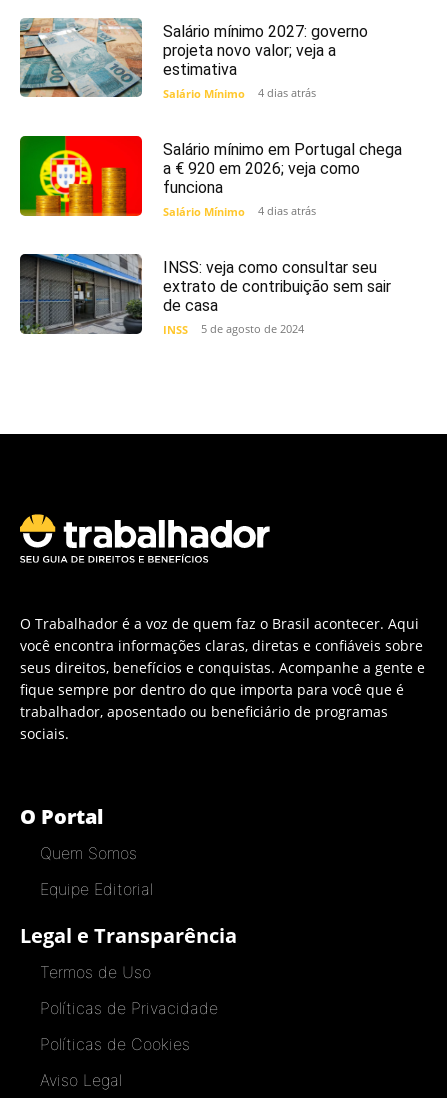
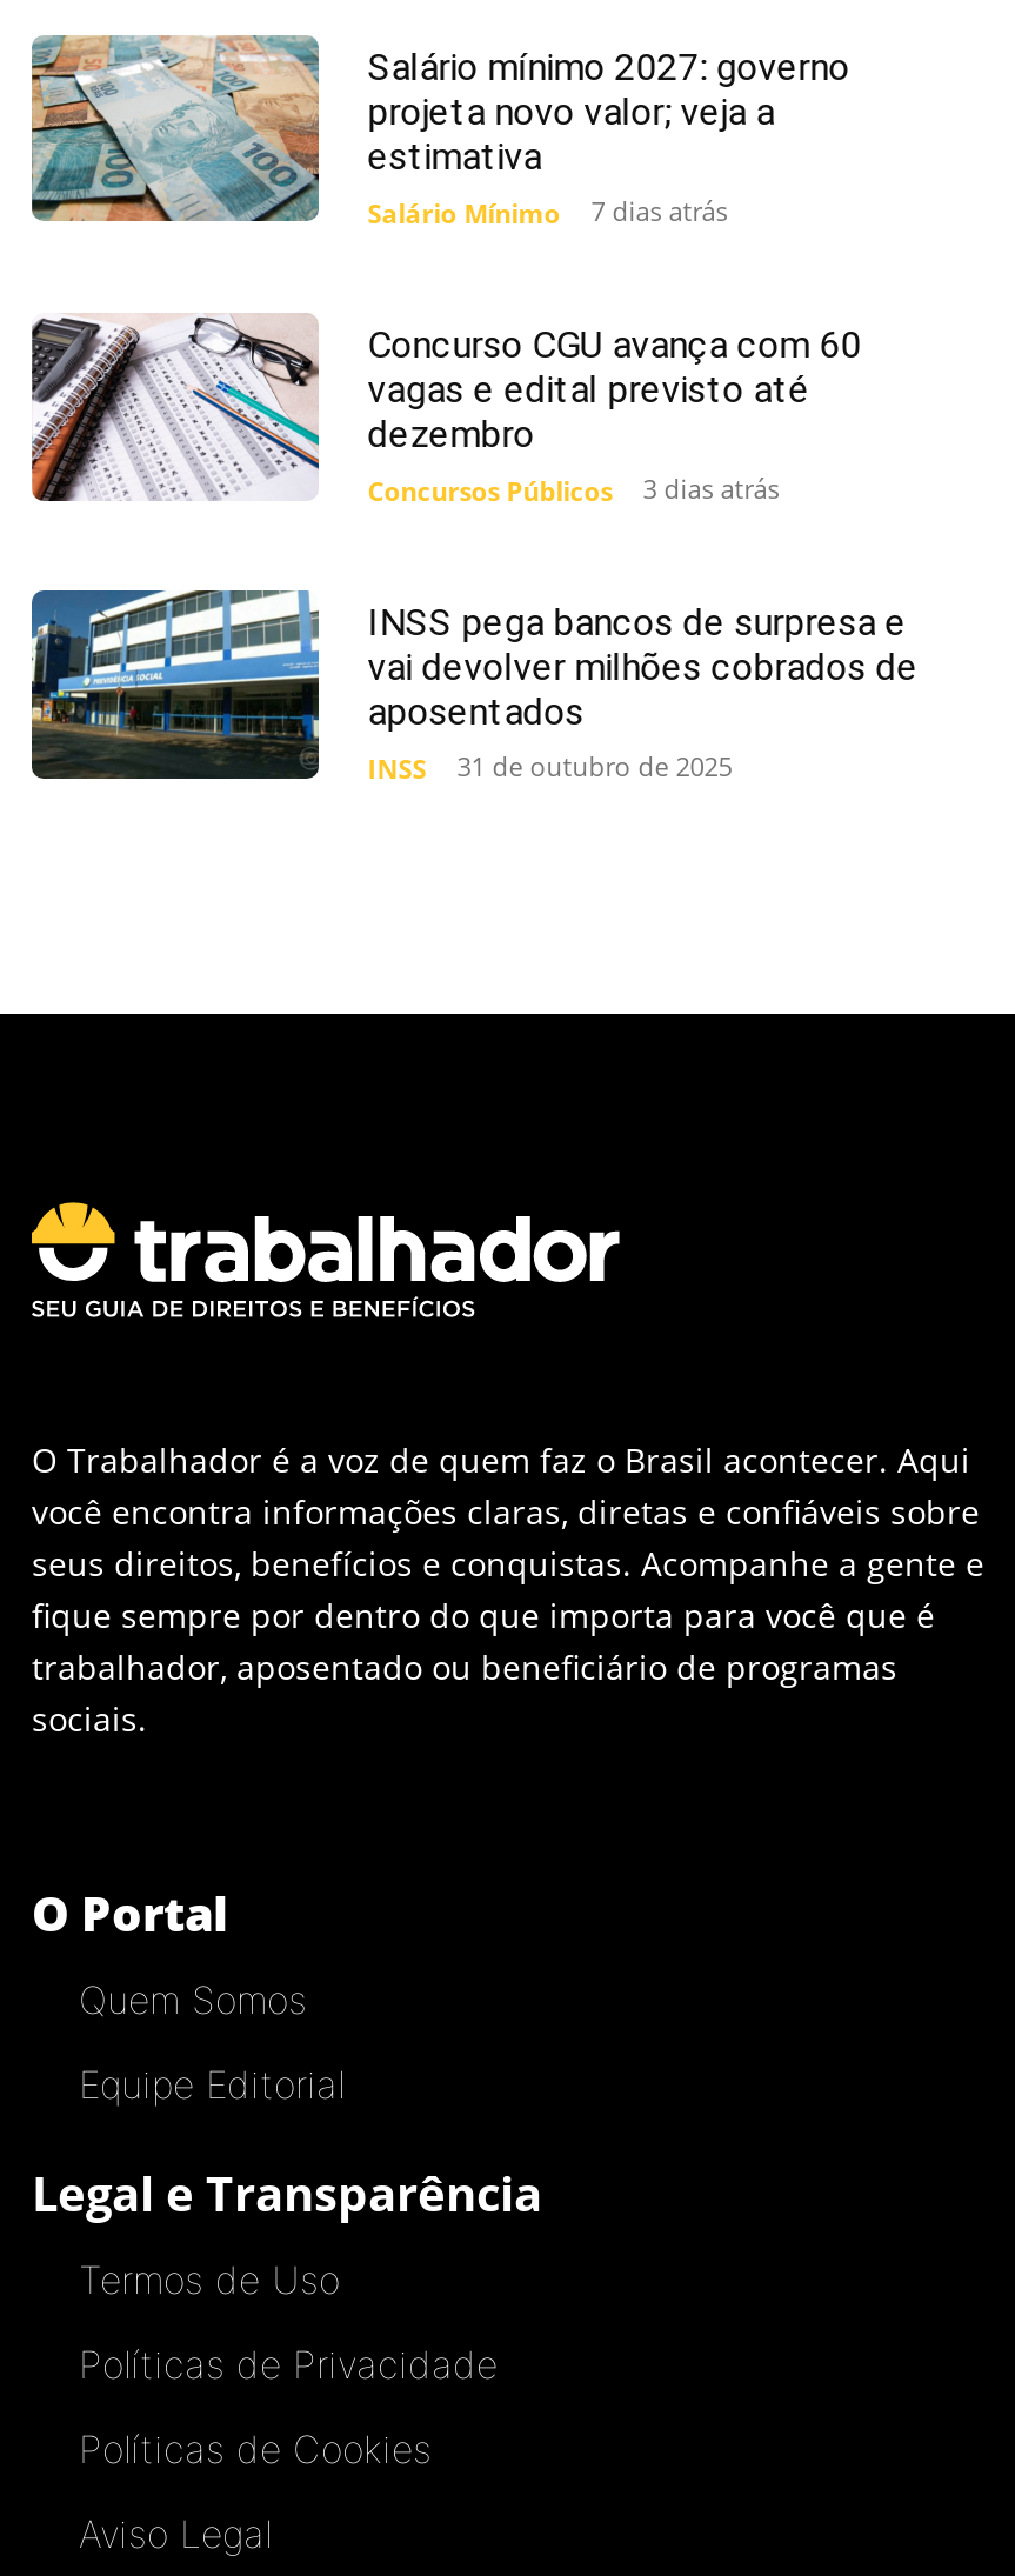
- Salário Mínimo 4 dias atrás
+ Salário Mínimo 7 dias atrás

- [image]
- Salário mínimo em Portugal chega
- a € 920 em 2026; veja como
- funciona
- Salário Mínimo
- 4 dias atrás
+ [image]
+ Concurso CGU avança com 60
+ vagas e edital previsto até
+ dezembro
+ Concursos Públicos
+ 3 dias atrás

- [image]
- INSS: veja como consultar seu
- extrato de contribuição sem sair
- de casa
+ [image]
+ INSS pega bancos de surpresa e
+ vai devolver milhões cobrados de
+ aposentados

- INSS 5 de agosto de 2024
+ INSS 31 de outubro de 2025
